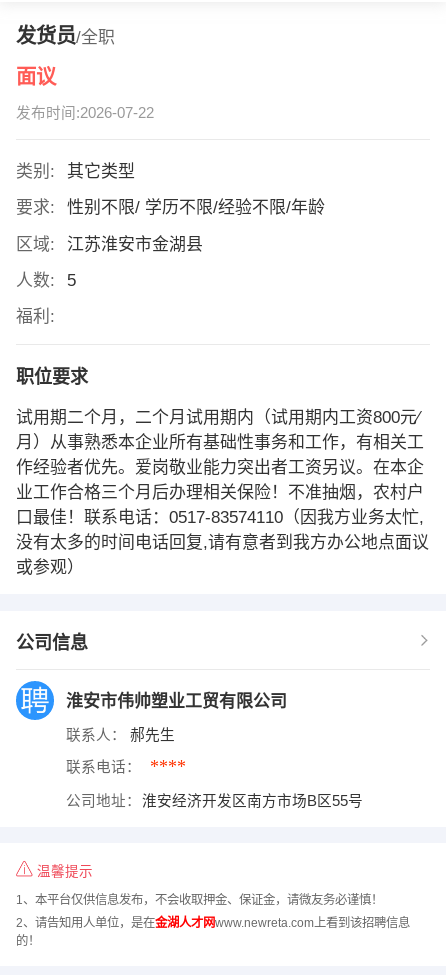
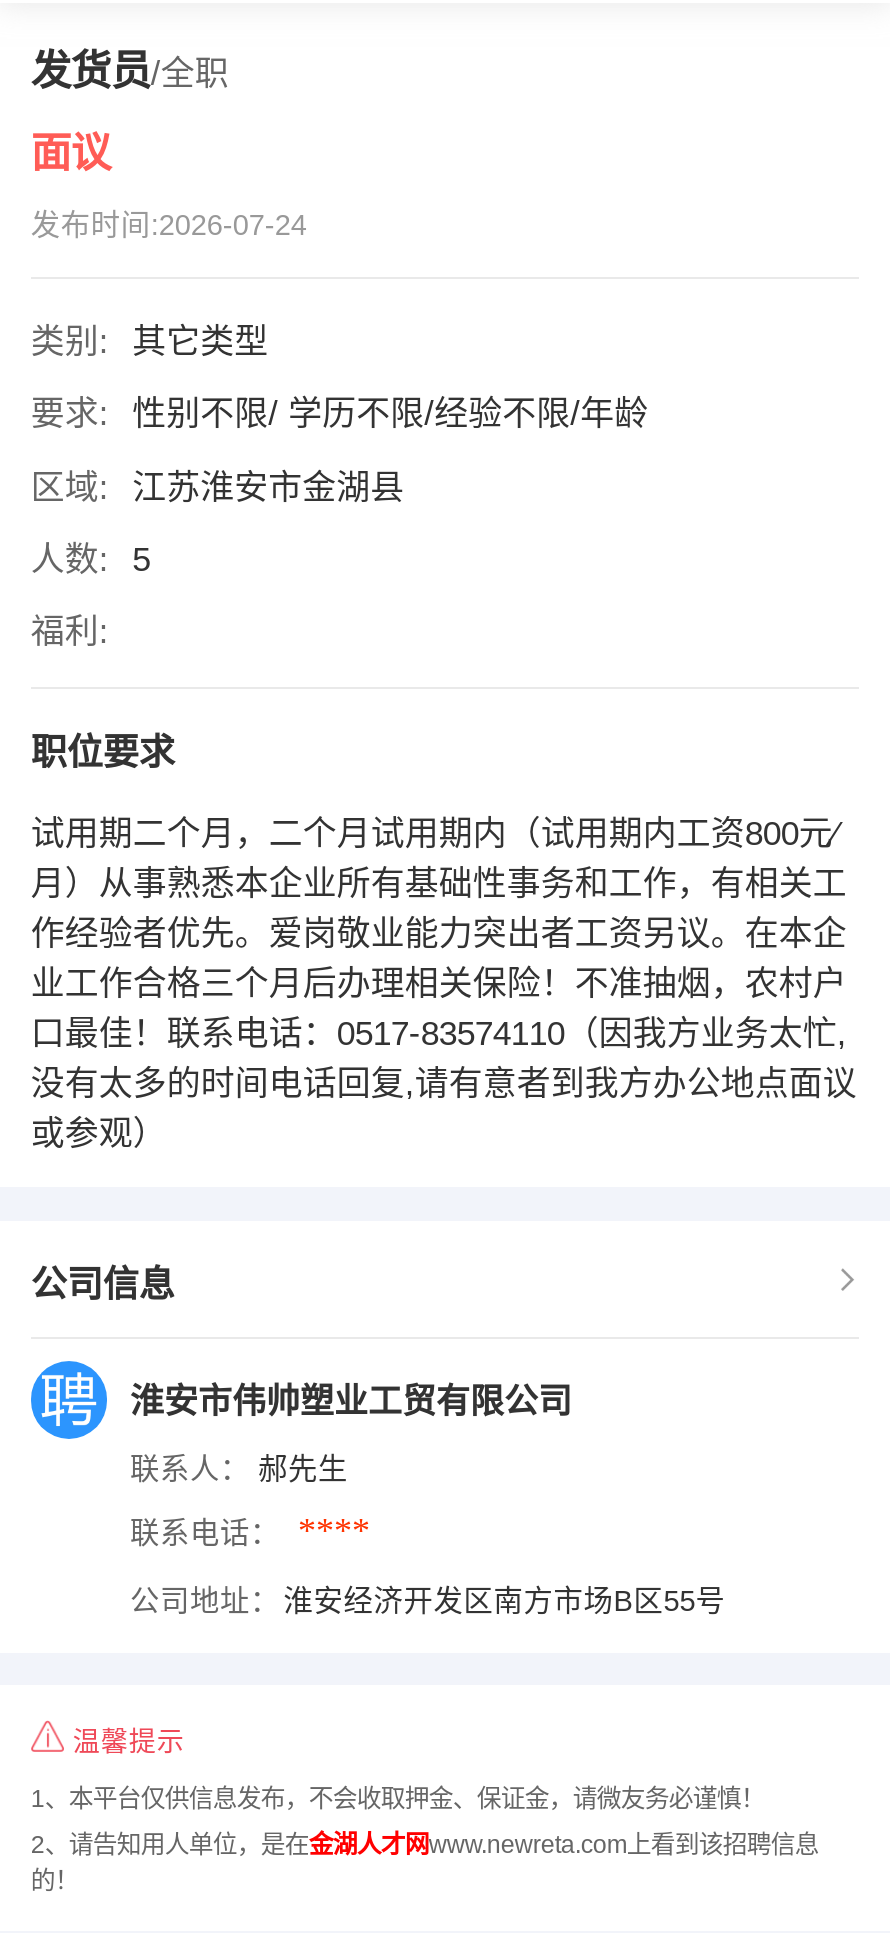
- 发布时间:2026-07-22
+ 发布时间:2026-07-24
